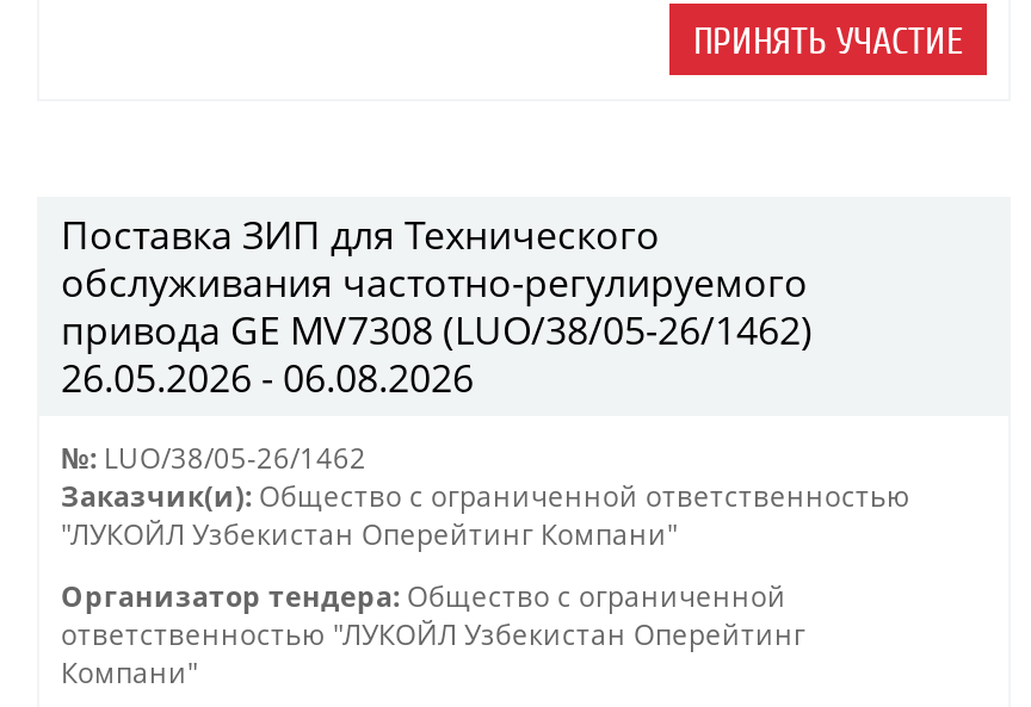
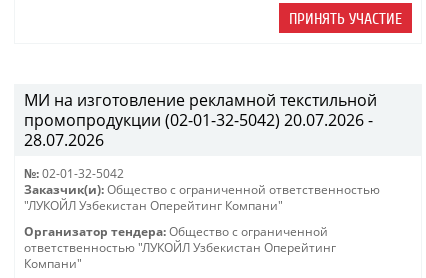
- Поставка ЗИП для Технического
- обслуживания частотно-регулируемого
- привода GE MV7308 (LUO/38/05-26/1462)
- 26.05.2026 - 06.08.2026
+ МИ на изготовление рекламной текстильной
+ промопродукции (02-01-32-5042) 20.07.2026 -
+ 28.07.2026

- №: LUO/38/05-26/1462
+ №: 02-01-32-5042
